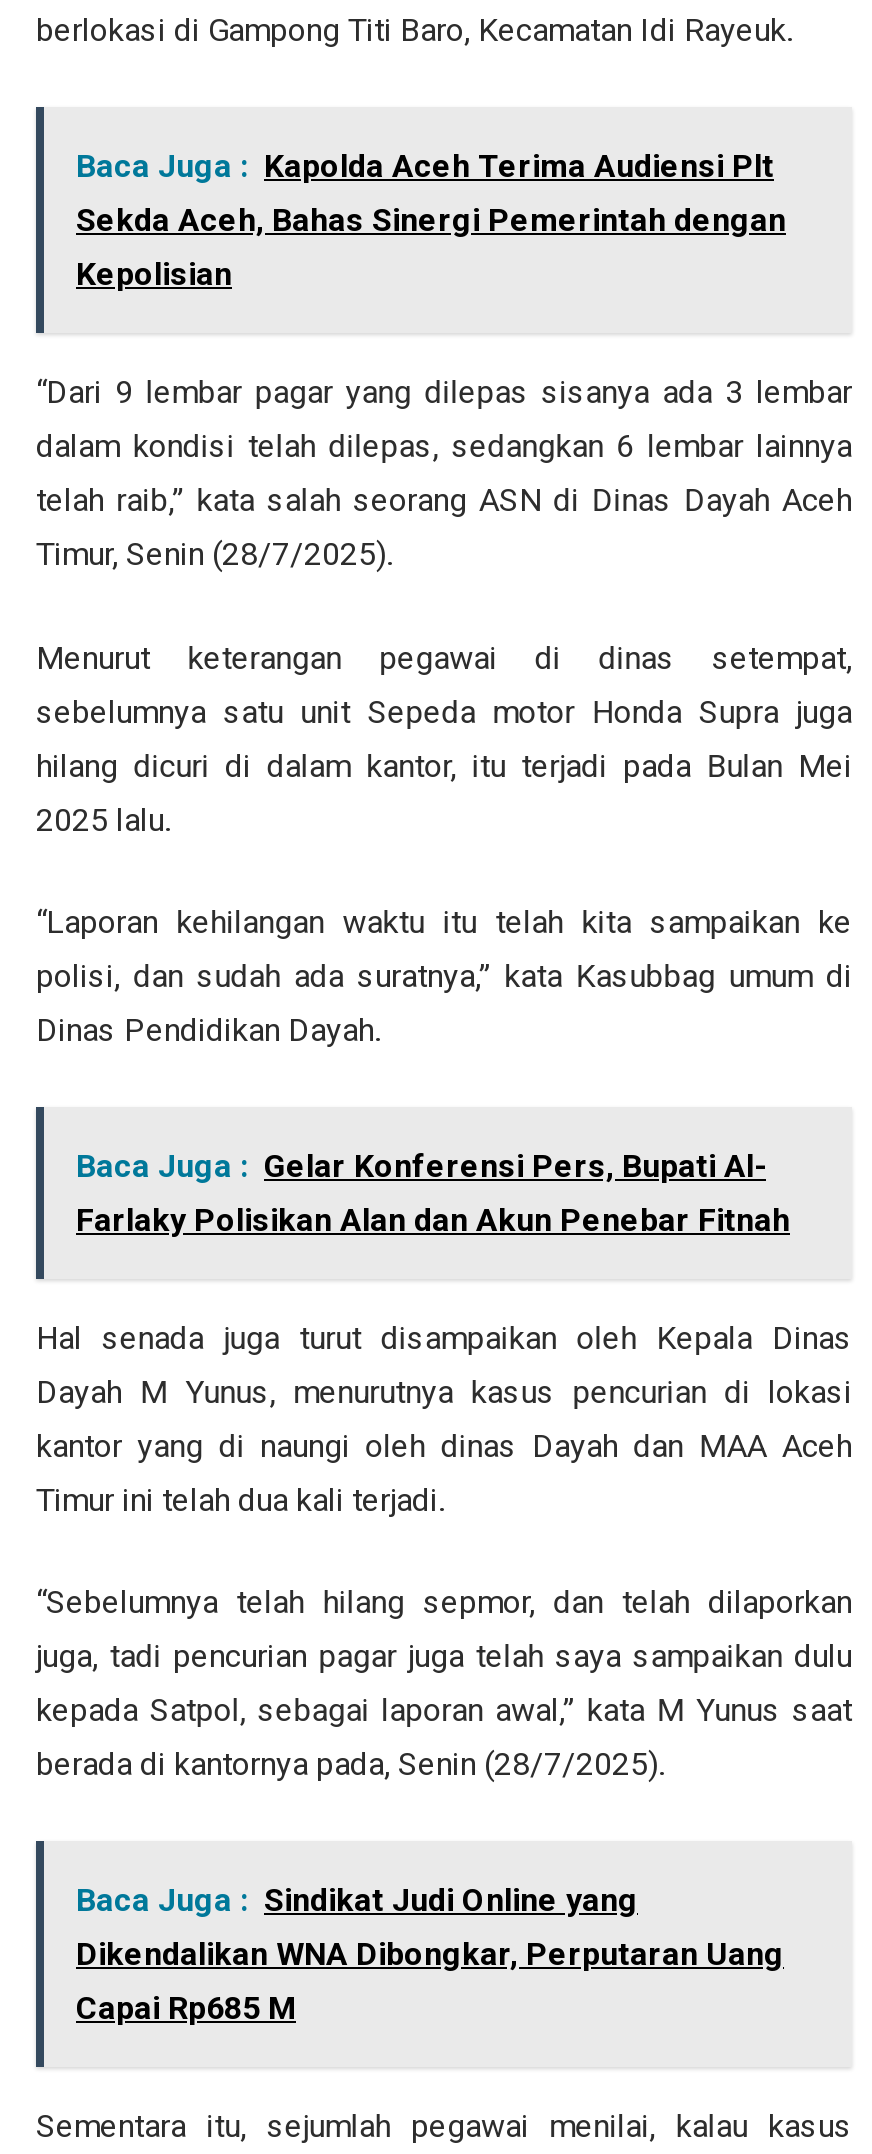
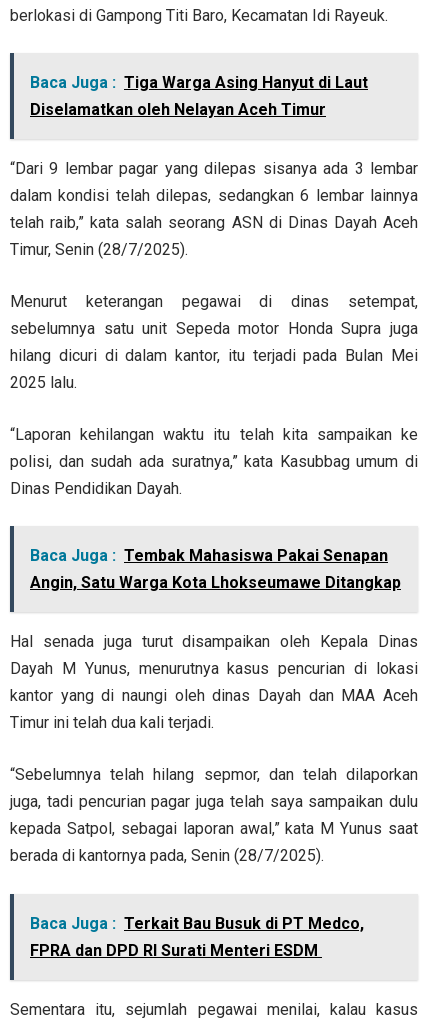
- Baca Juga : Kapolda Aceh Terima Audiensi Plt
- Sekda Aceh, Bahas Sinergi Pemerintah dengan
- Kepolisian
+ Baca Juga : Tiga Warga Asing Hanyut di Laut
+ Diselamatkan oleh Nelayan Aceh Timur

- Baca Juga : Gelar Konferensi Pers, Bupati Al-
- Farlaky Polisikan Alan dan Akun Penebar Fitnah
+ Baca Juga : Tembak Mahasiswa Pakai Senapan
+ Angin, Satu Warga Kota Lhokseumawe Ditangkap

- Baca Juga : Sindikat Judi Online yang
- Dikendalikan WNA Dibongkar, Perputaran Uang
- Capai Rp685 M
+ Baca Juga : Terkait Bau Busuk di PT Medco,
+ FPRA dan DPD RI Surati Menteri ESDM
